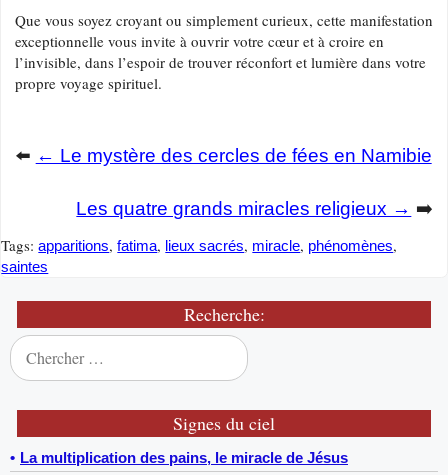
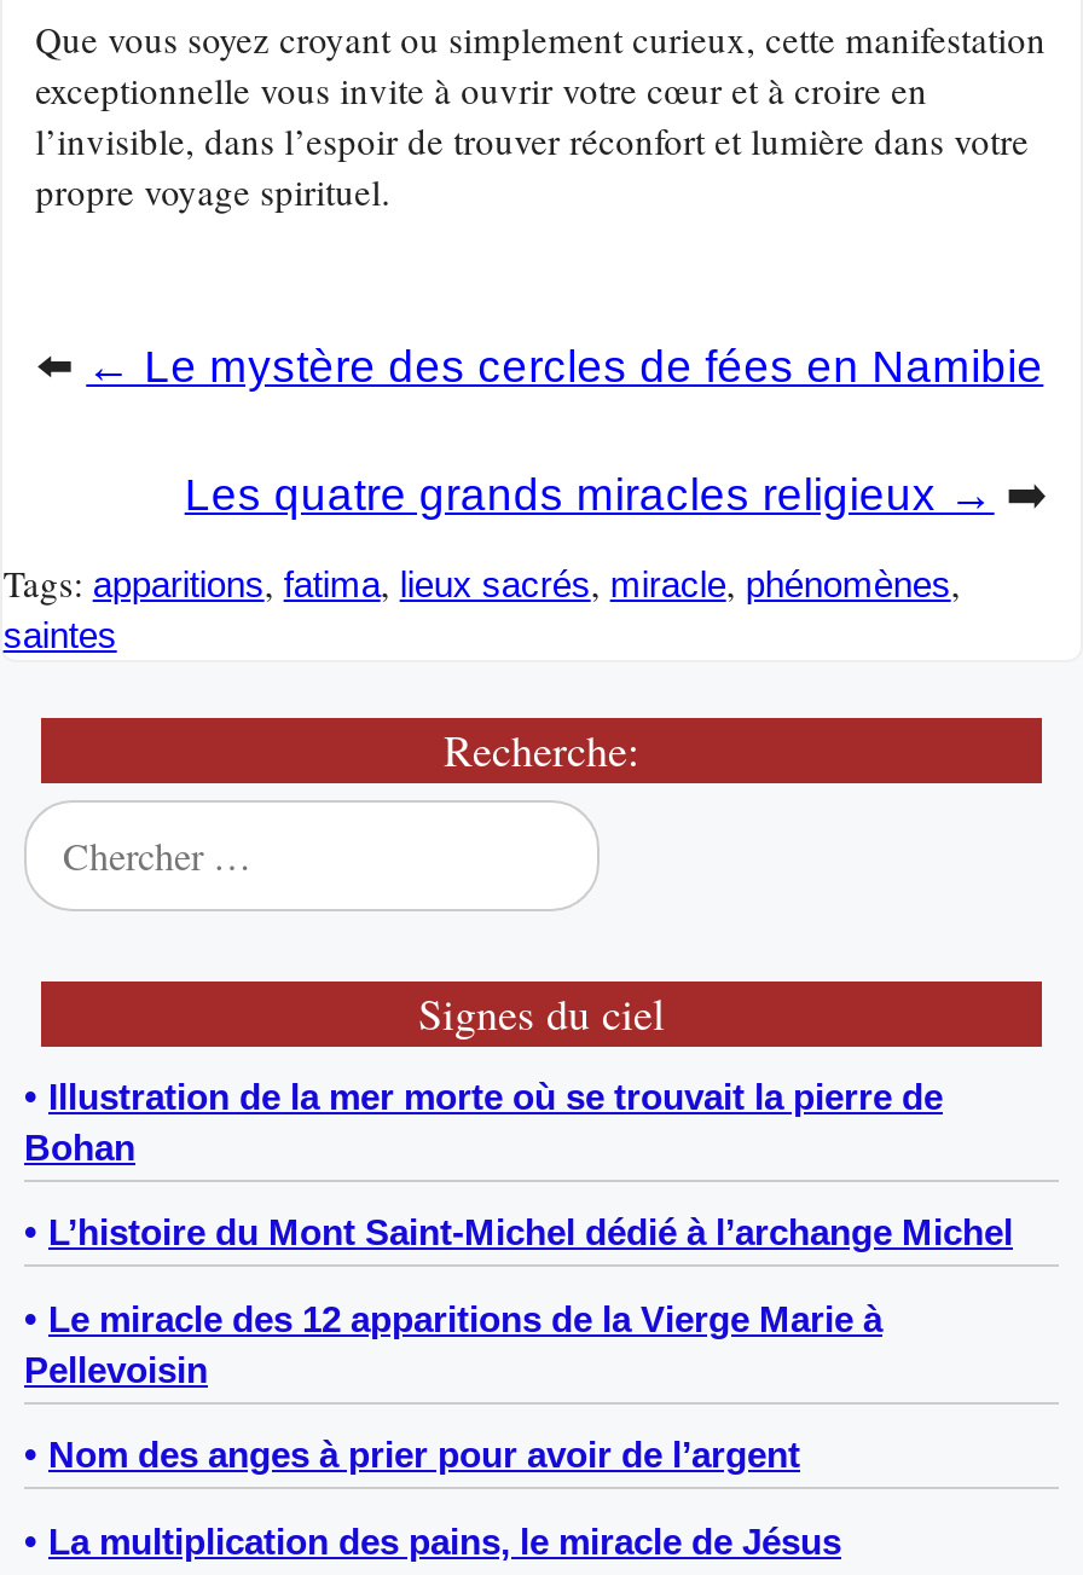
+ Illustration de la mer morte où se trouvait la pierre de
+ Bohan
+ L’histoire du Mont Saint-Michel dédié à l’archange Michel
+ Le miracle des 12 apparitions de la Vierge Marie à
+ Pellevoisin
+ Nom des anges à prier pour avoir de l’argent
